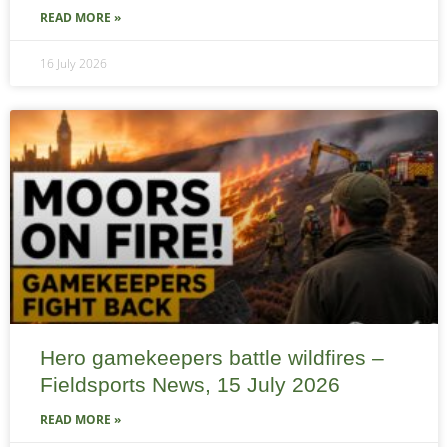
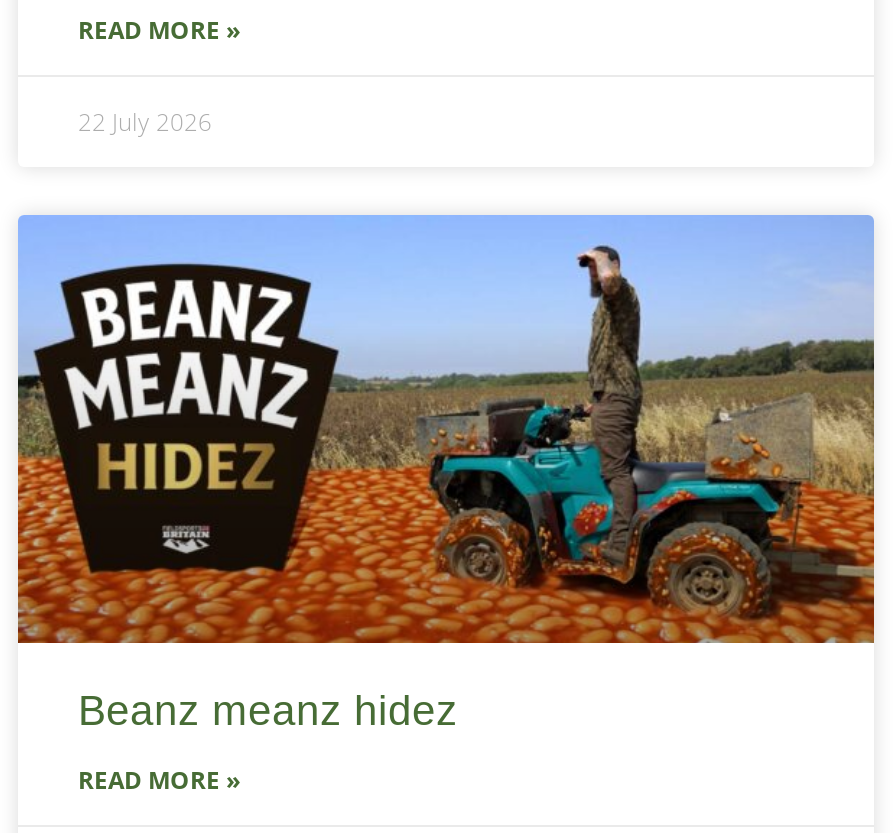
- 16 July 2026
+ 22 July 2026

- [image]
- Hero gamekeepers battle wildfires –
- Fieldsports News, 15 July 2026
+ [image]
+ Beanz meanz hidez
